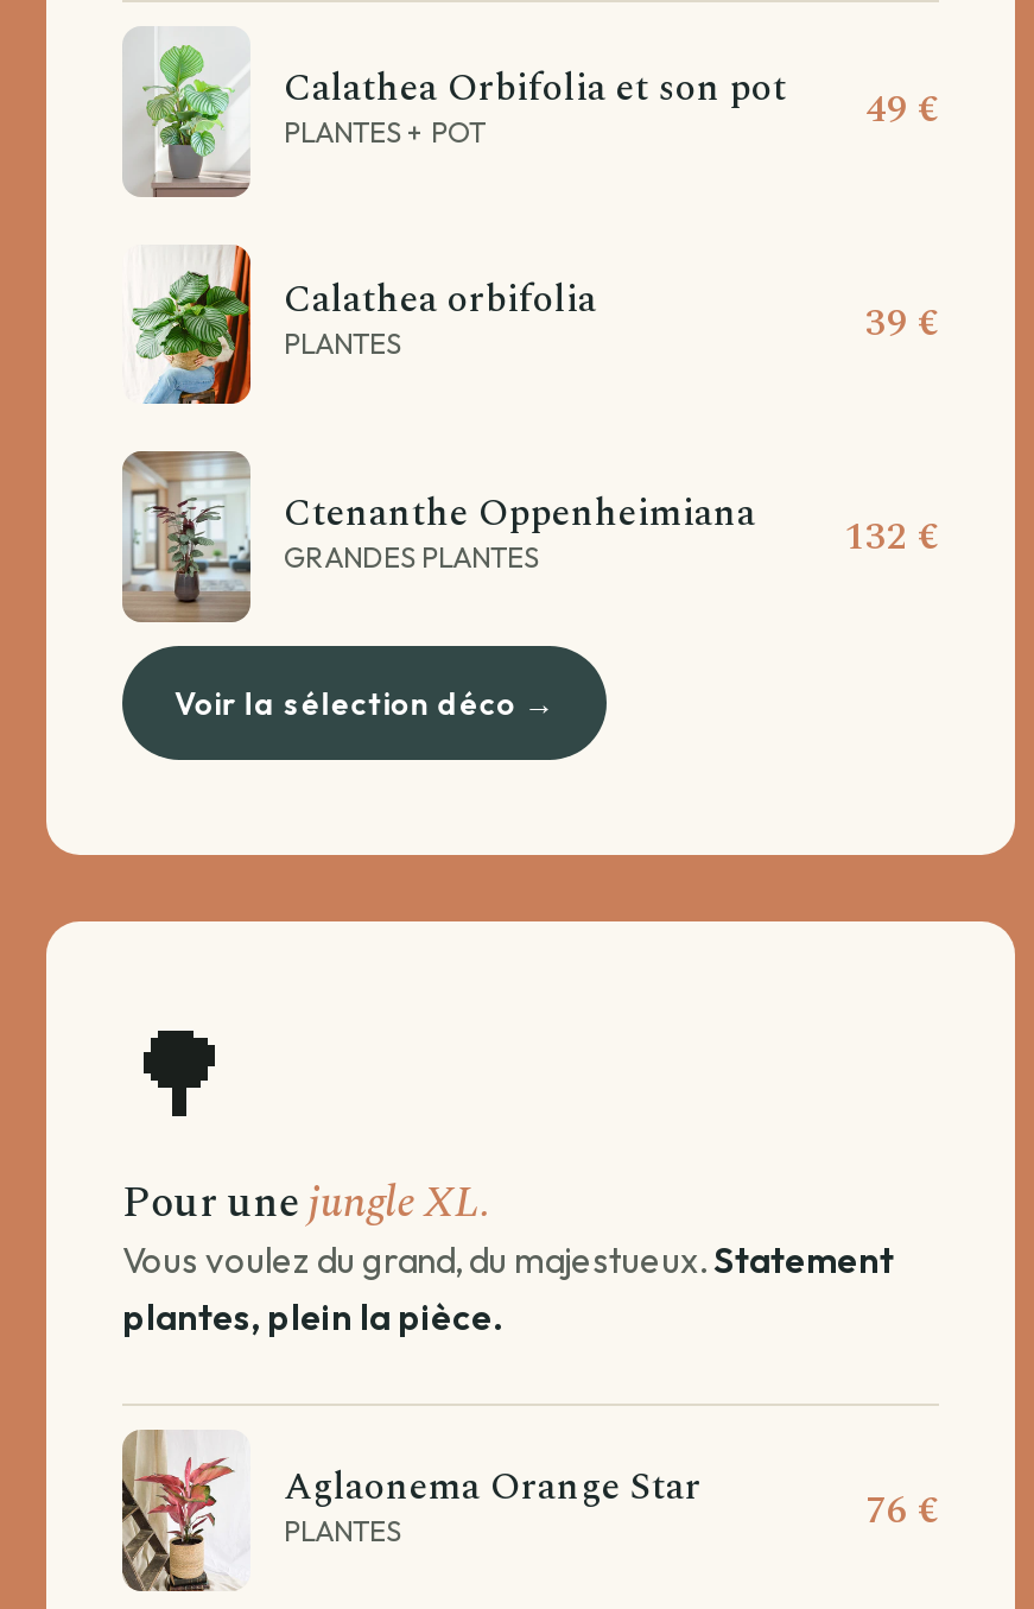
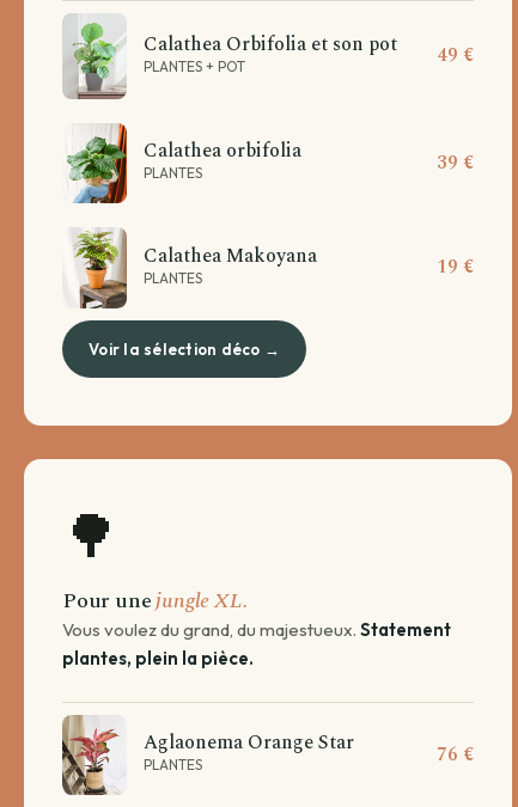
- [image]
- Ctenanthe Oppenheimiana
- GRANDES PLANTES
- 132 €
+ [image]
+ Calathea Makoyana
+ PLANTES
+ 19 €
